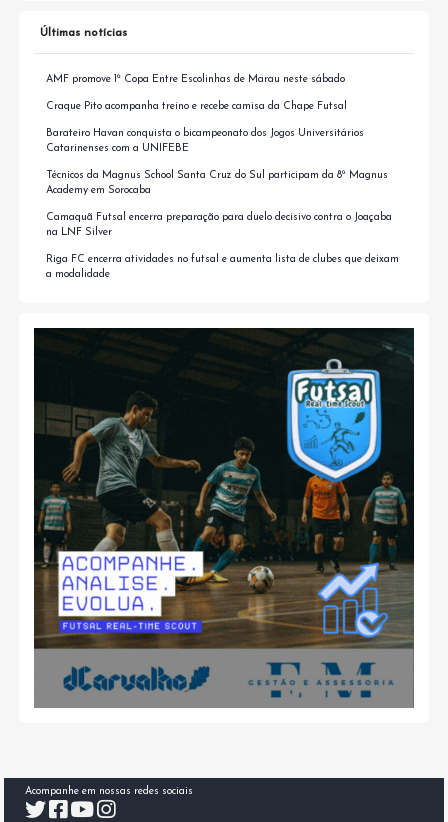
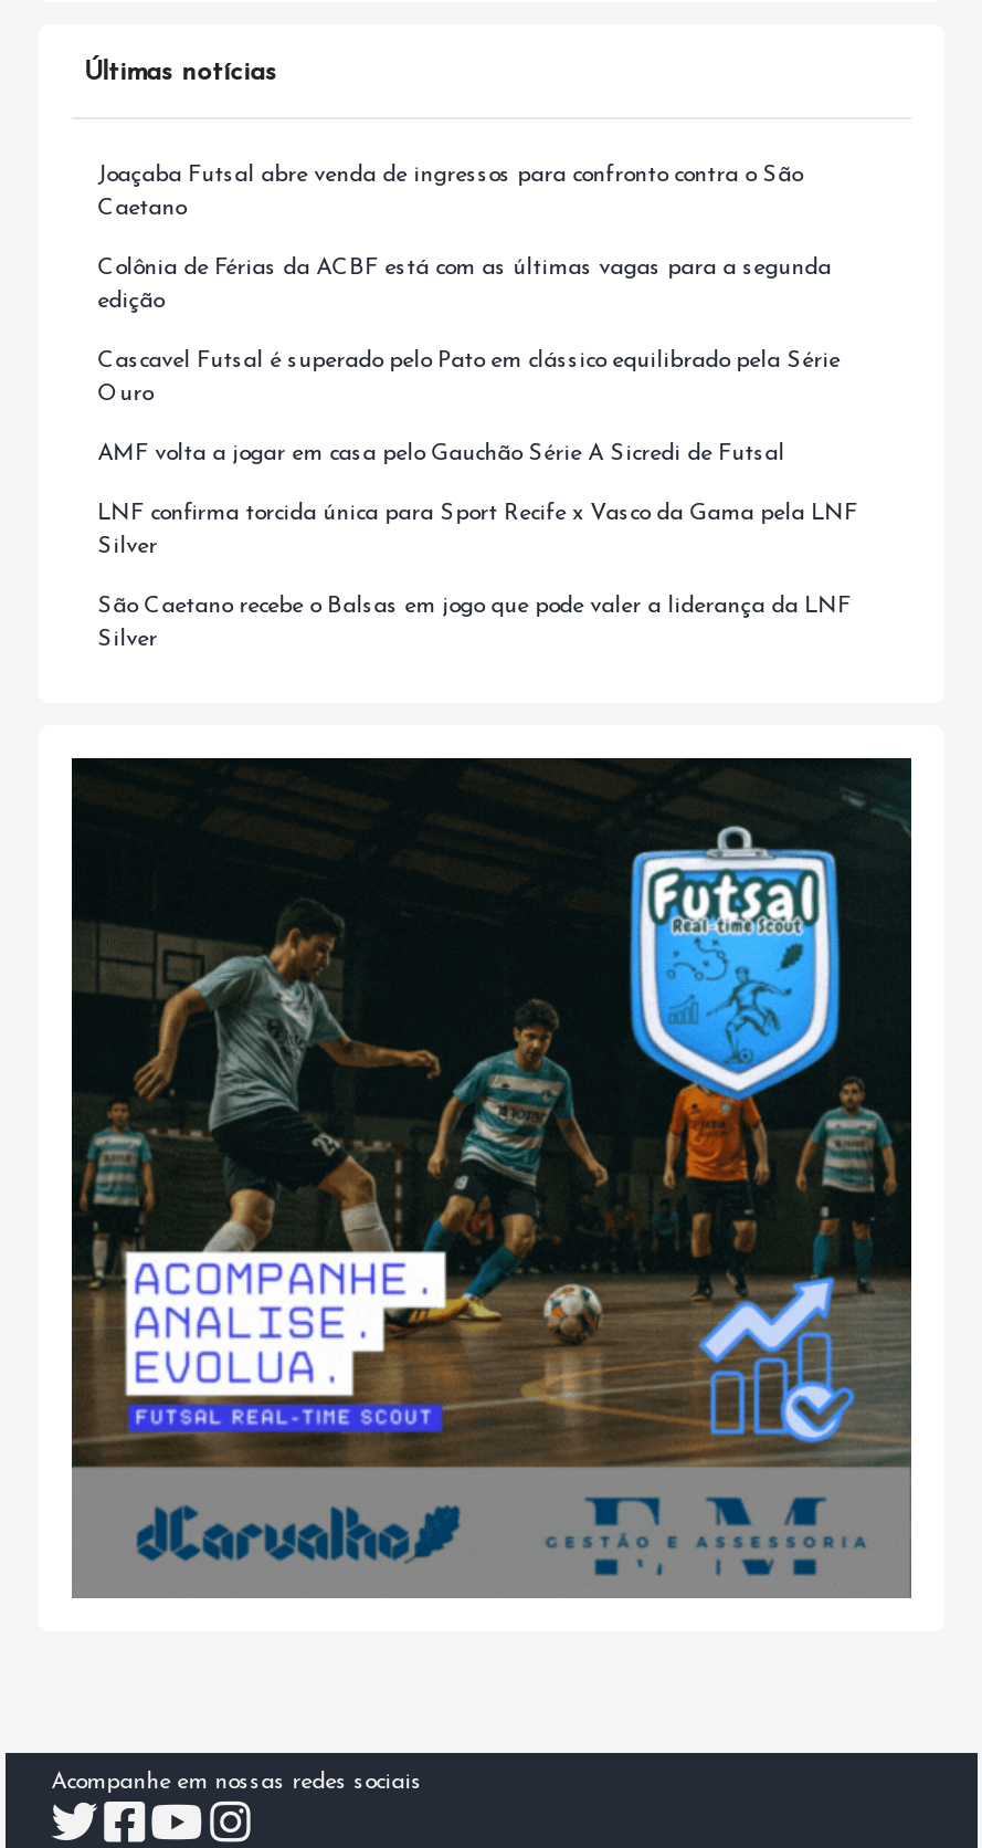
- AMF promove 1ª Copa Entre Escolinhas de Marau neste sábado
+ Joaçaba Futsal abre venda de ingressos para confronto contra o São
+ Caetano

- Craque Pito acompanha treino e recebe camisa da Chape Futsal
+ Colônia de Férias da ACBF está com as últimas vagas para a segunda
+ edição

- Barateiro Havan conquista o bicampeonato dos Jogos Universitários
- Catarinenses com a UNIFEBE
+ Cascavel Futsal é superado pelo Pato em clássico equilibrado pela Série
+ Ouro

- Técnicos da Magnus School Santa Cruz do Sul participam da 8ª Magnus
- Academy em Sorocaba
+ AMF volta a jogar em casa pelo Gauchão Série A Sicredi de Futsal

- Camaquã Futsal encerra preparação para duelo decisivo contra o Joaçaba
- na LNF Silver
+ LNF confirma torcida única para Sport Recife x Vasco da Gama pela LNF
+ Silver

- Riga FC encerra atividades no futsal e aumenta lista de clubes que deixam
- a modalidade
+ São Caetano recebe o Balsas em jogo que pode valer a liderança da LNF
+ Silver
